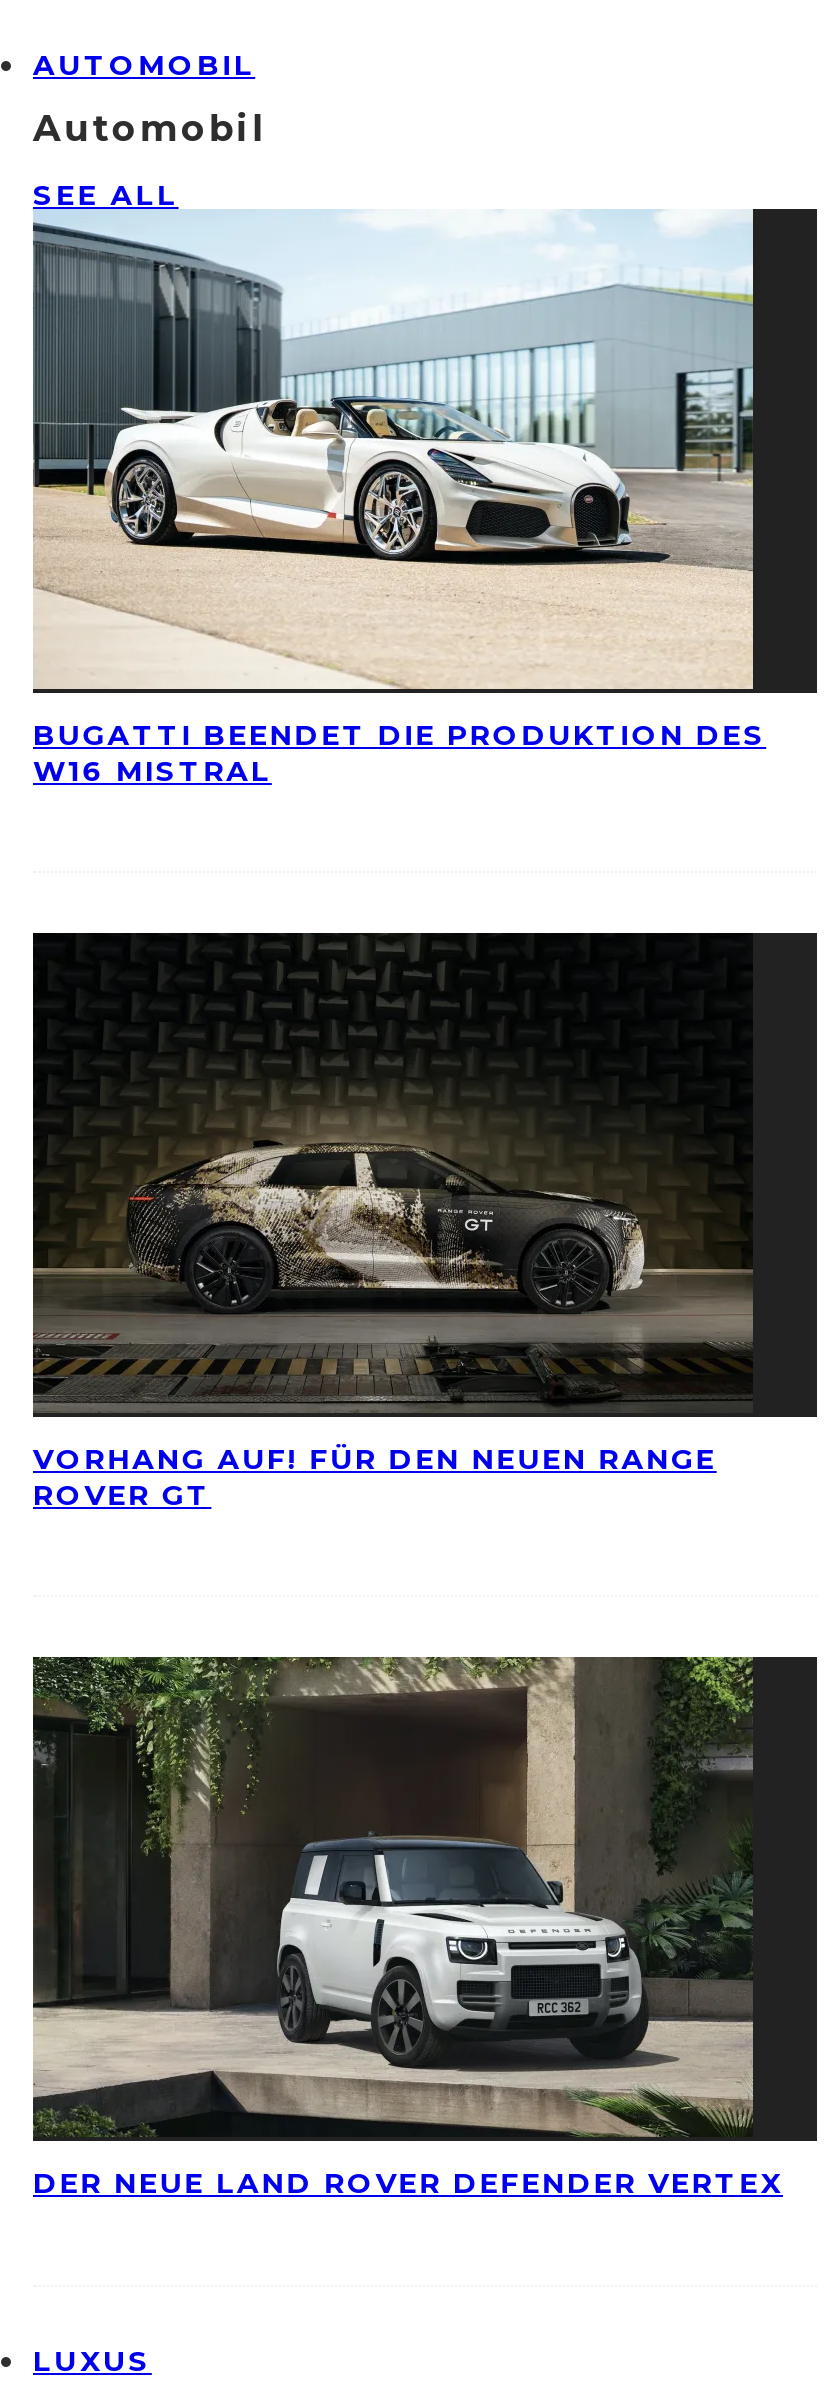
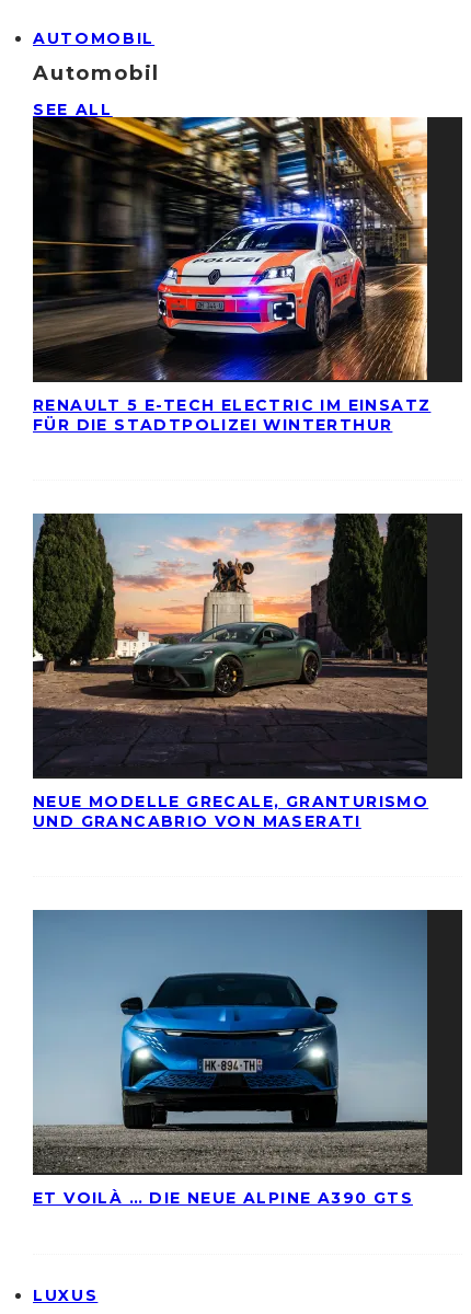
- [image]
- BUGATTI BEENDET DIE PRODUKTION DES
- W16 MISTRAL
+ [image]
+ RENAULT 5 E-TECH ELECTRIC IM EINSATZ
+ FÜR DIE STADTPOLIZEI WINTERTHUR

- [image]
- VORHANG AUF! FÜR DEN NEUEN RANGE
- ROVER GT
+ [image]
+ NEUE MODELLE GRECALE, GRANTURISMO
+ UND GRANCABRIO VON MASERATI

- [image]
- DER NEUE LAND ROVER DEFENDER VERTEX
+ [image]
+ ET VOILÀ … DIE NEUE ALPINE A390 GTS
